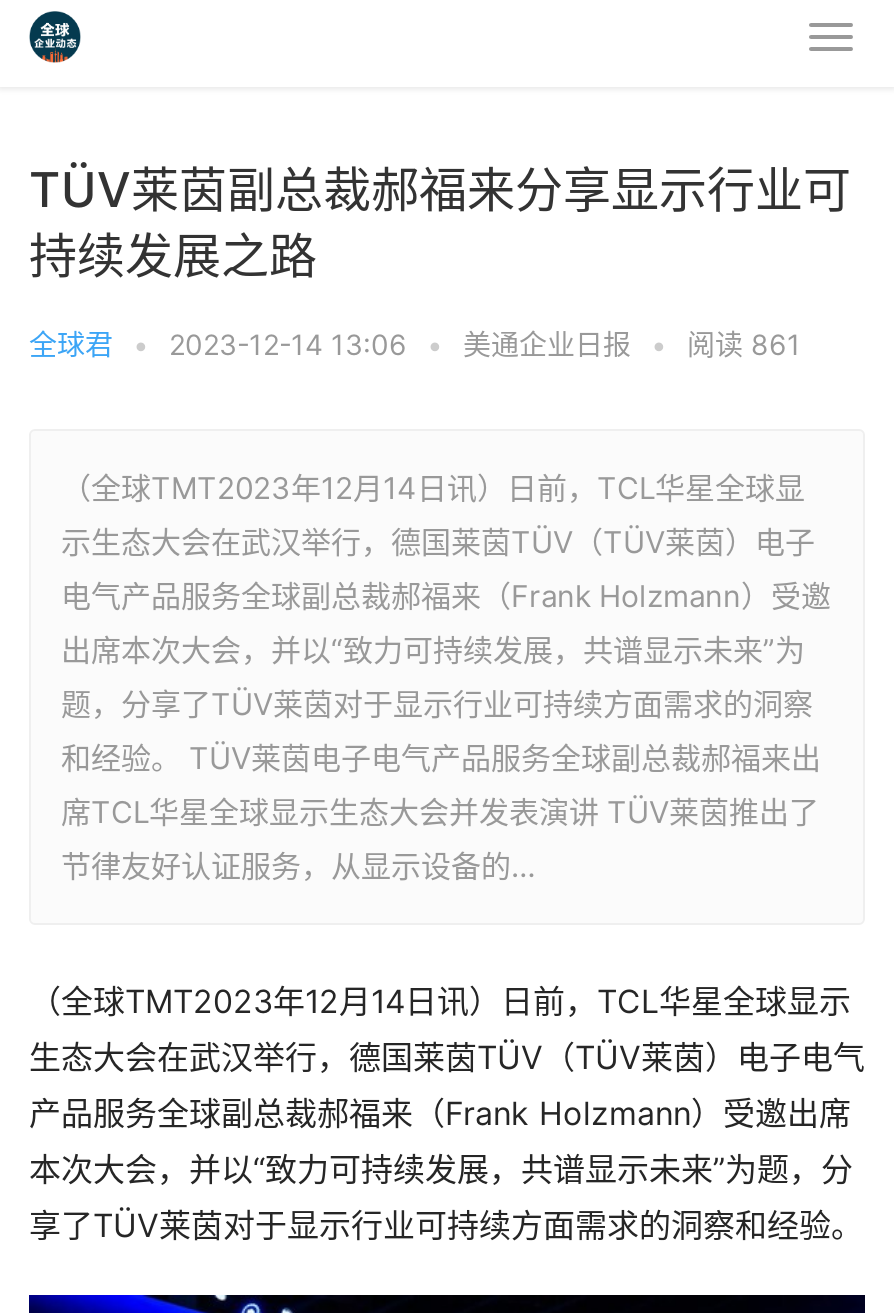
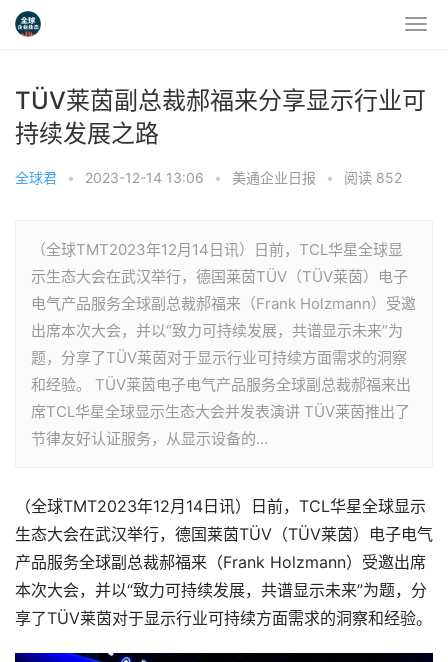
- 全球君 • 2023-12-14 13:06 • 美通企业日报 • 阅读 861
+ 全球君 • 2023-12-14 13:06 • 美通企业日报 • 阅读 852
